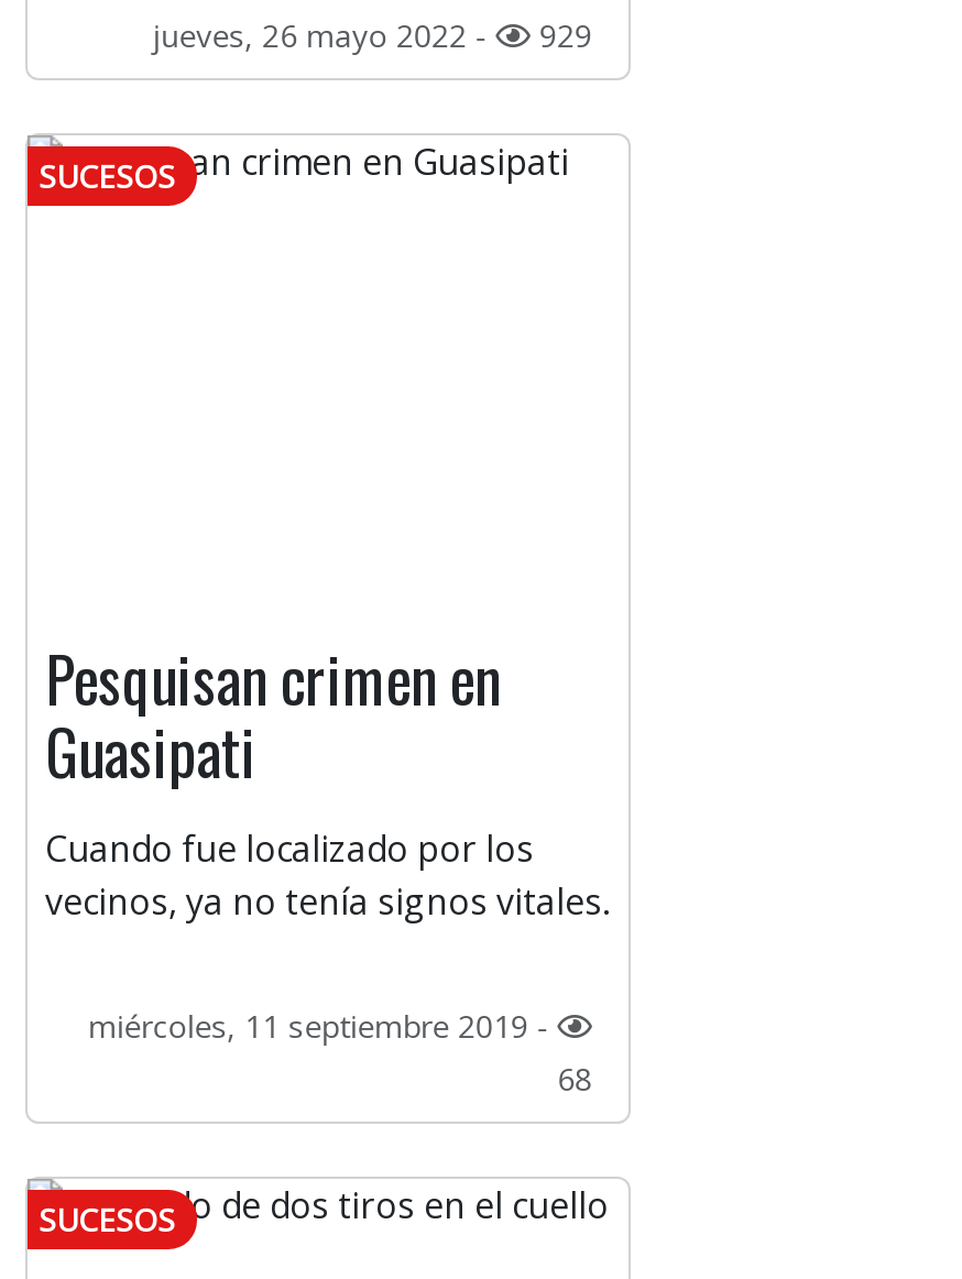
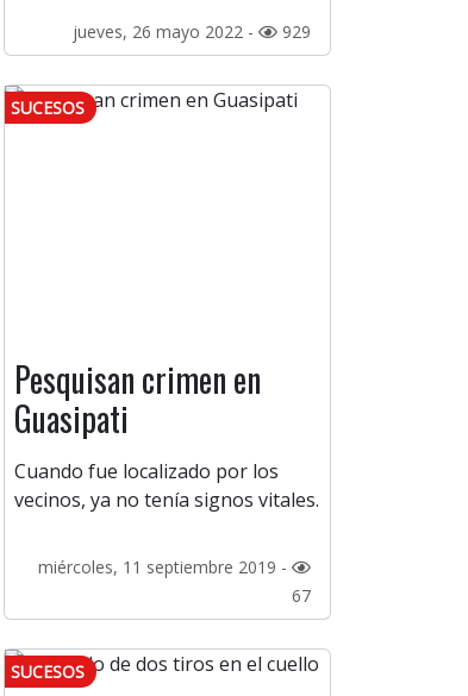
- 68
+ 67
